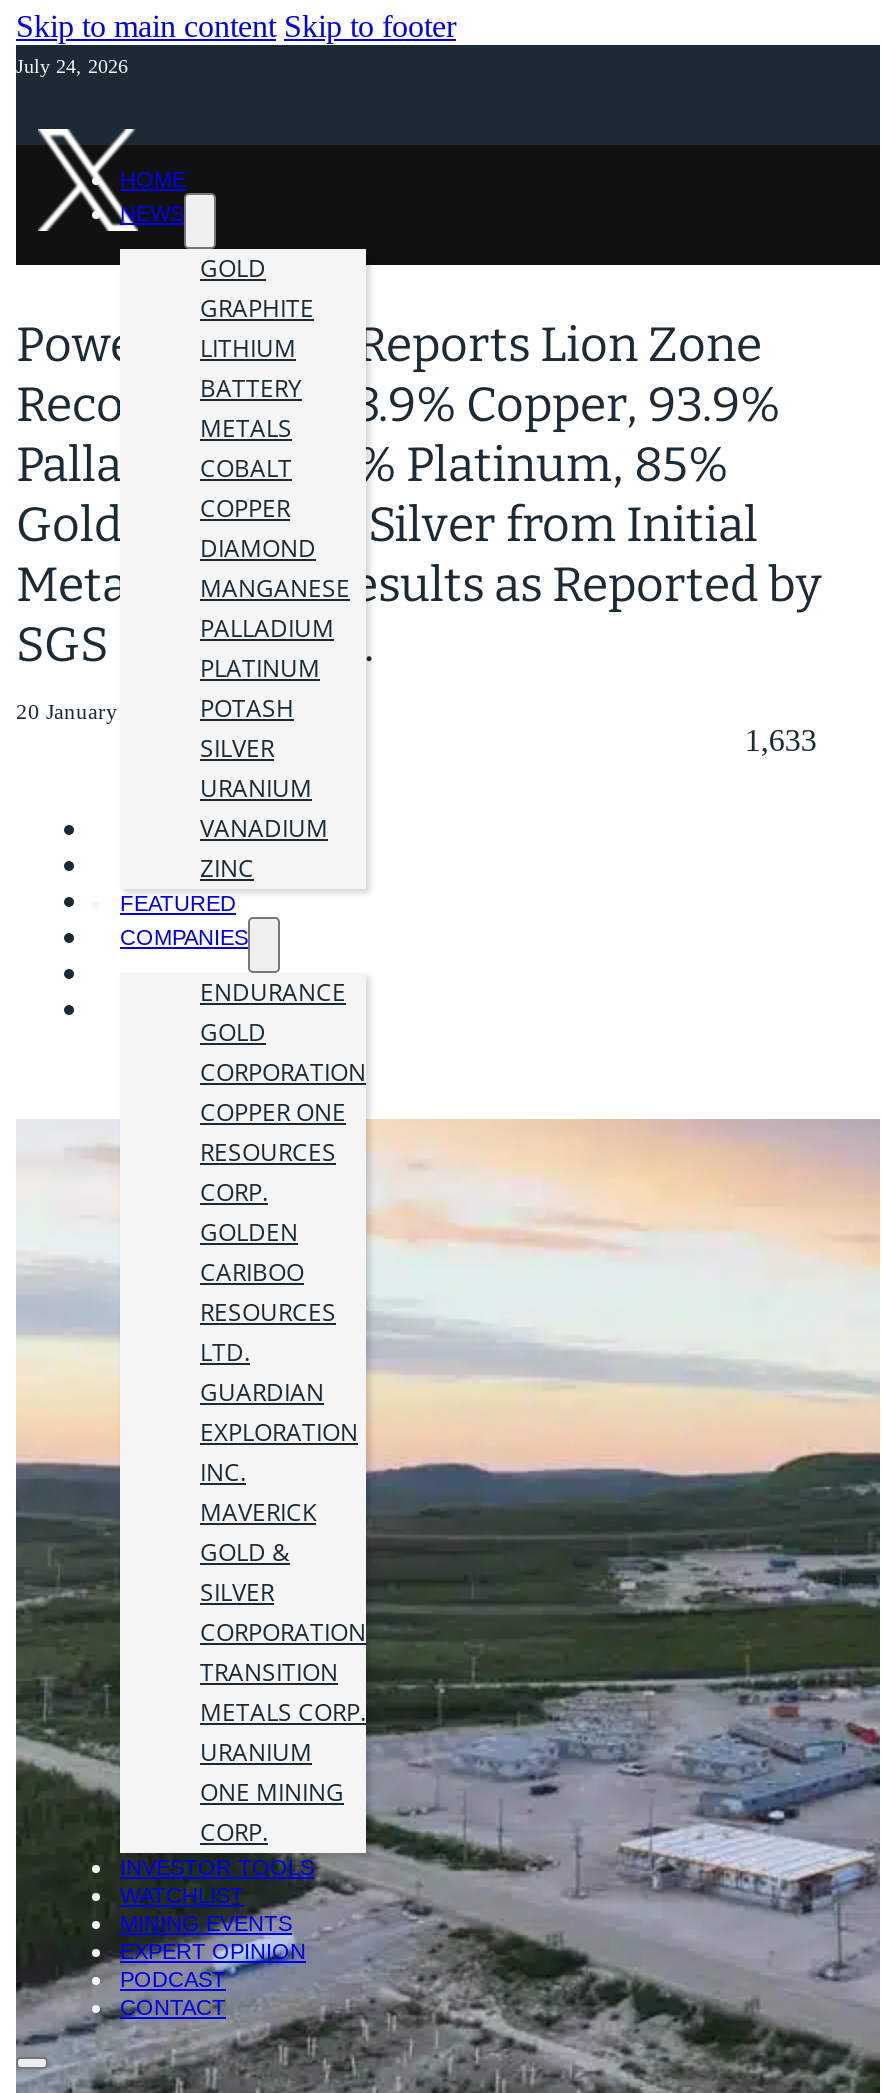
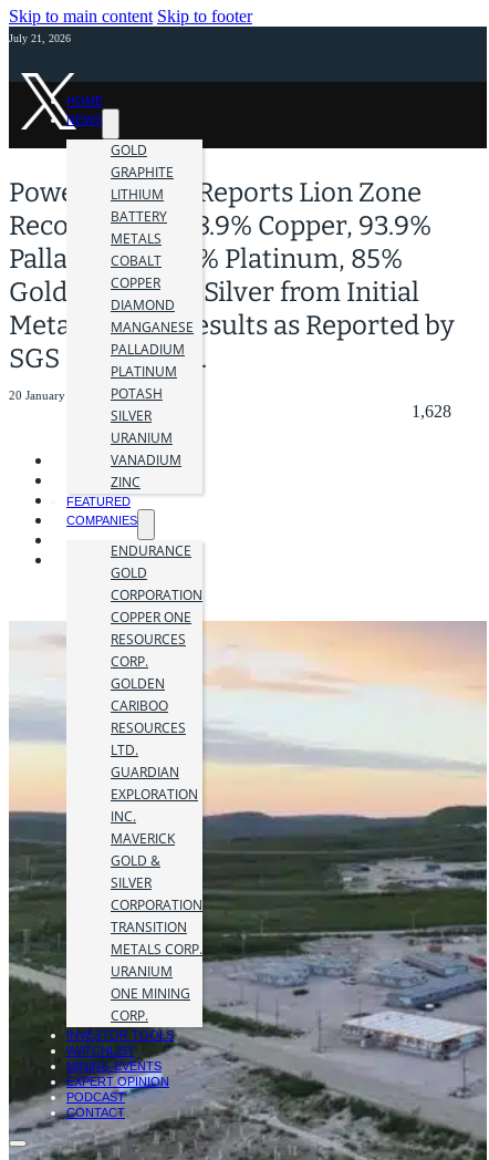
- July 24, 2026
+ July 21, 2026

- 1,633
+ 1,628
